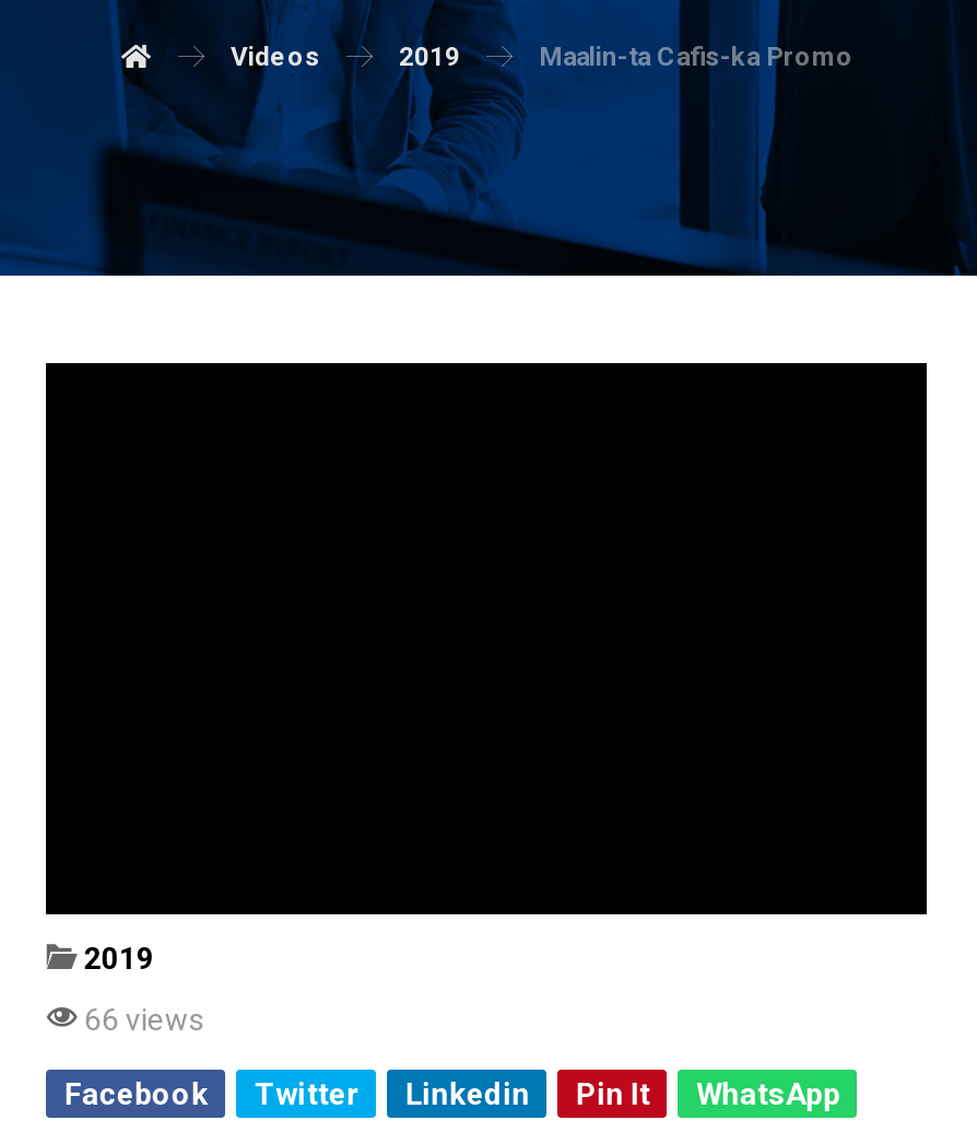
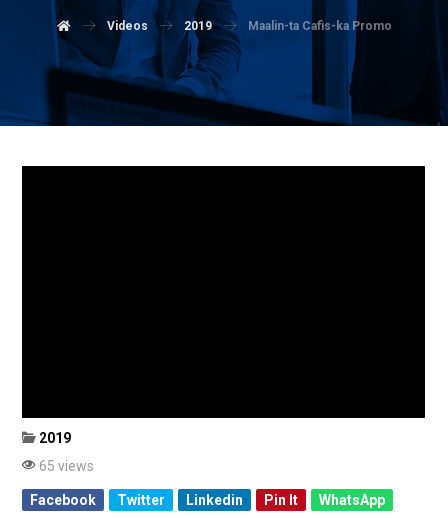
- 66 views
+ 65 views
